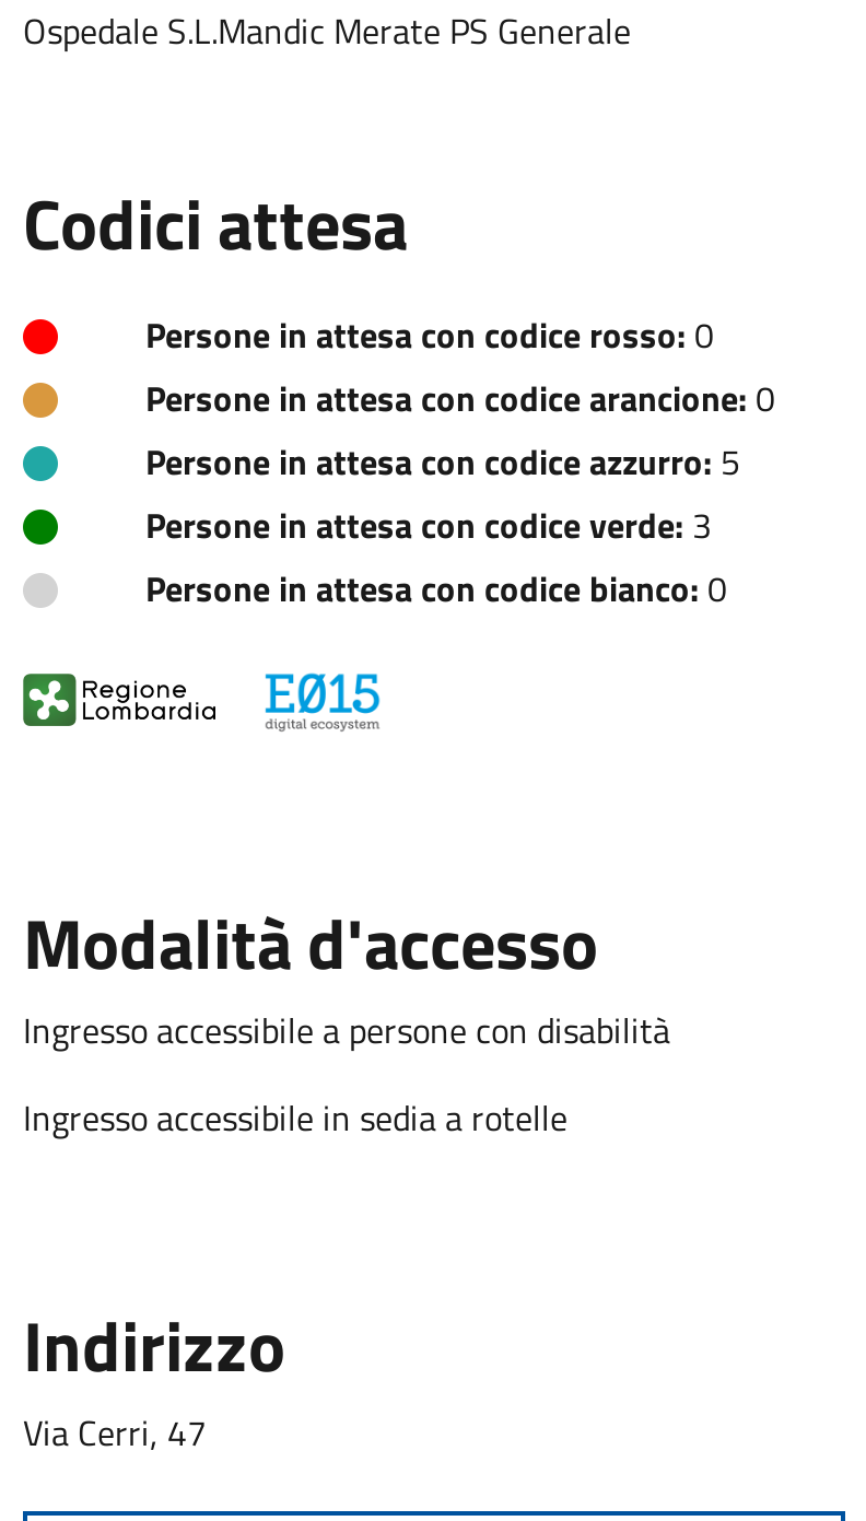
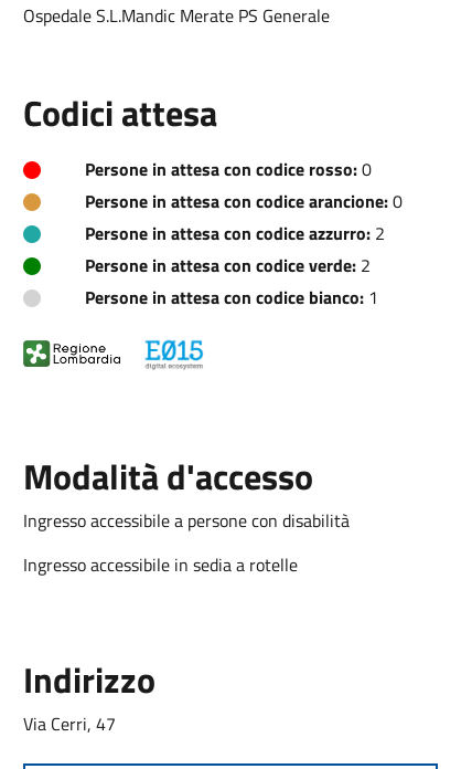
- Persone in attesa con codice azzurro: 5
+ Persone in attesa con codice azzurro: 2

- Persone in attesa con codice verde: 3
+ Persone in attesa con codice verde: 2

- Persone in attesa con codice bianco: 0
+ Persone in attesa con codice bianco: 1
